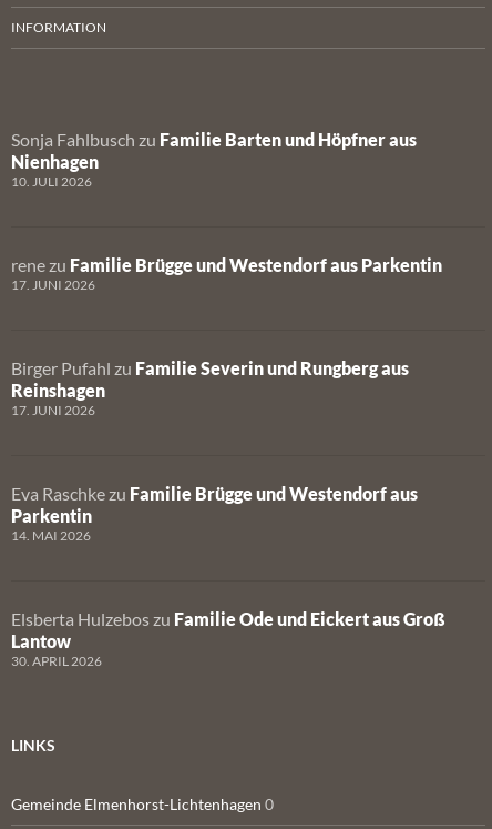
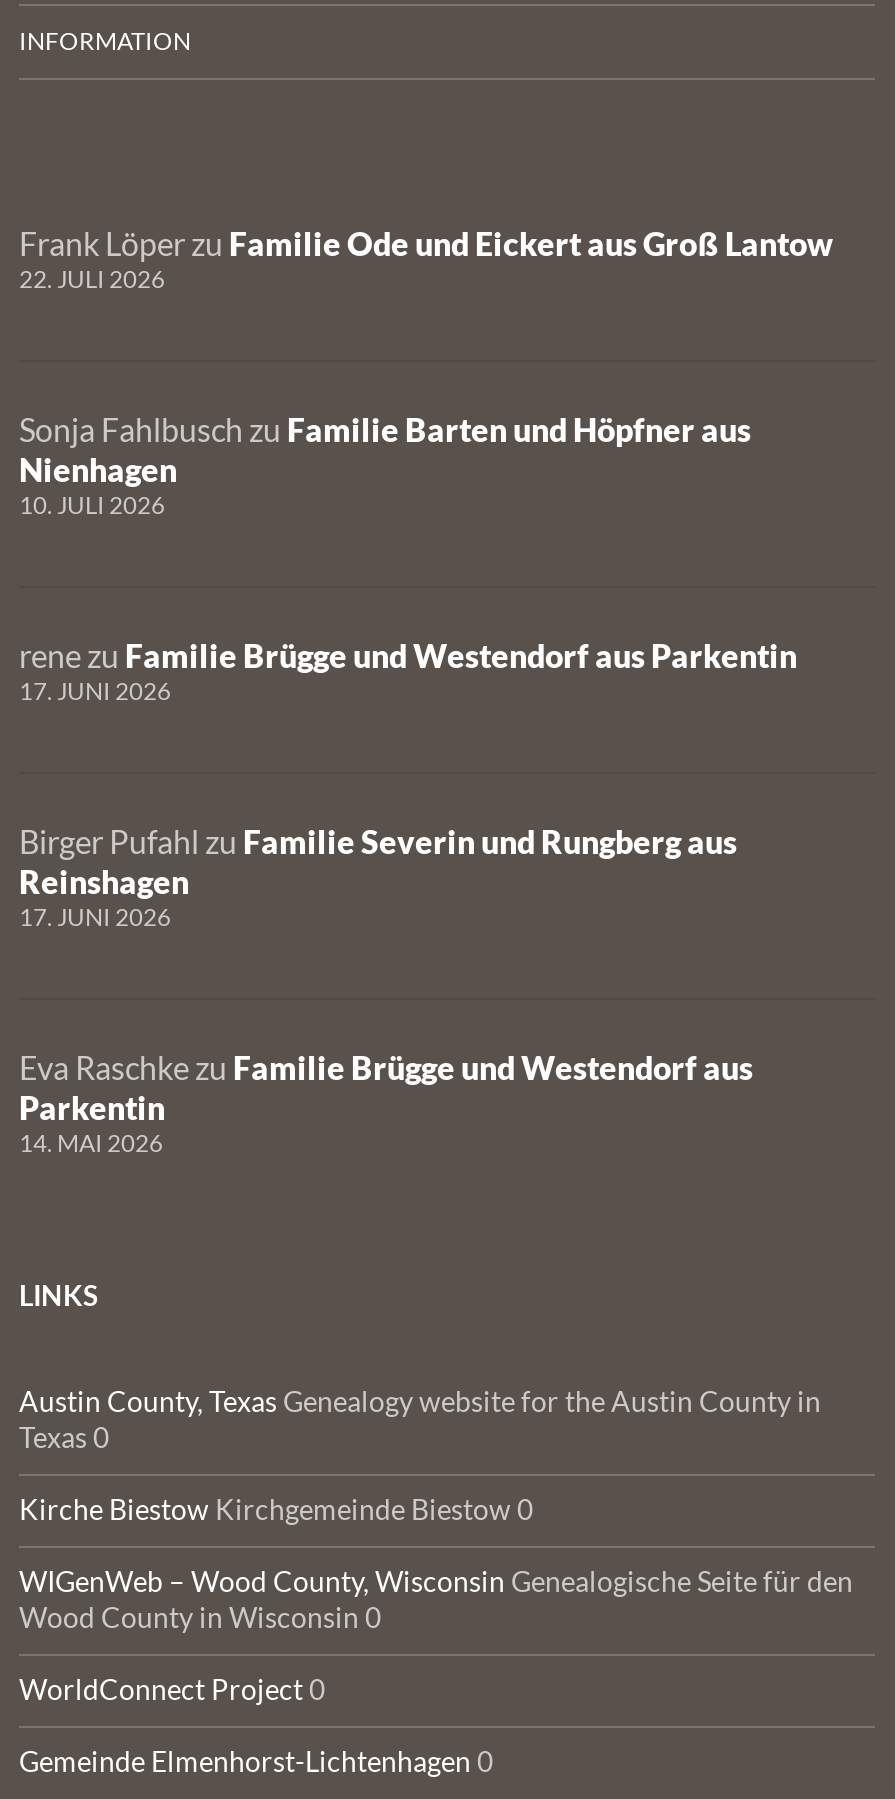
+ Frank Löper zu Familie Ode und Eickert aus Groß Lantow
+ 22. JULI 2026

- Elsberta Hulzebos zu Familie Ode und Eickert aus Groß
- Lantow
- 30. APRIL 2026

moved up: LINKS

+ Austin County, Texas Genealogy website for the Austin County in
+ Texas 0
+ Kirche Biestow Kirchgemeinde Biestow 0
+ WIGenWeb – Wood County, Wisconsin Genealogische Seite für den
+ Wood County in Wisconsin 0
+ WorldConnect Project 0
